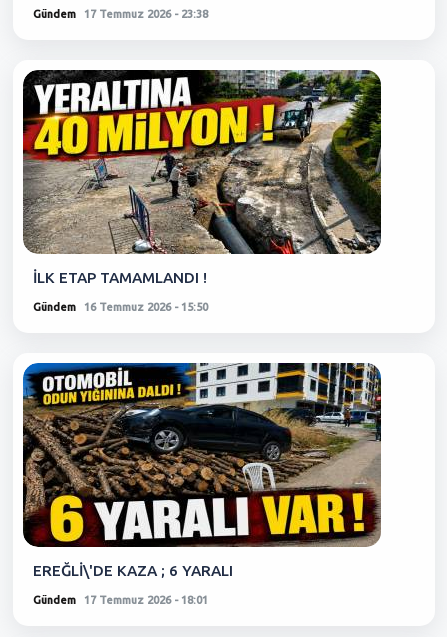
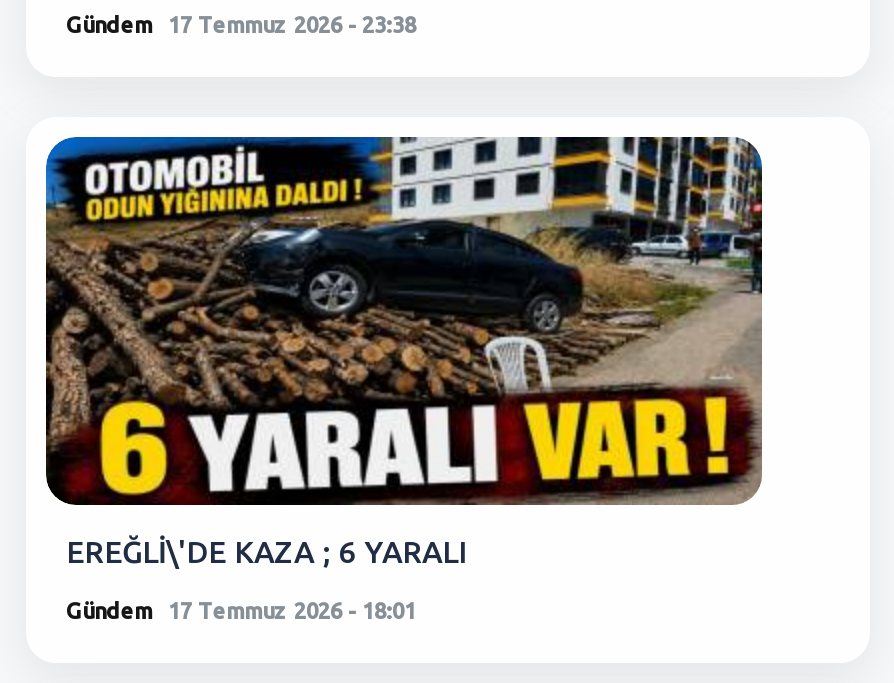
- [image]
- İLK ETAP TAMAMLANDI !
- Gündem
- 16 Temmuz 2026 - 15:50
